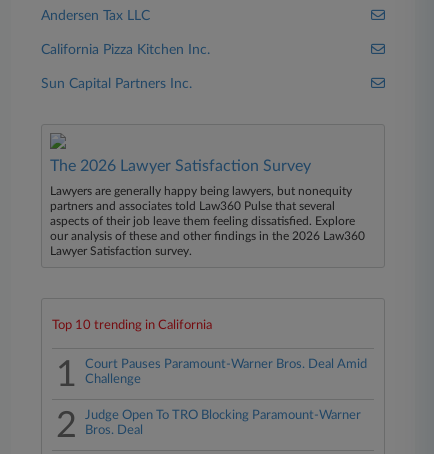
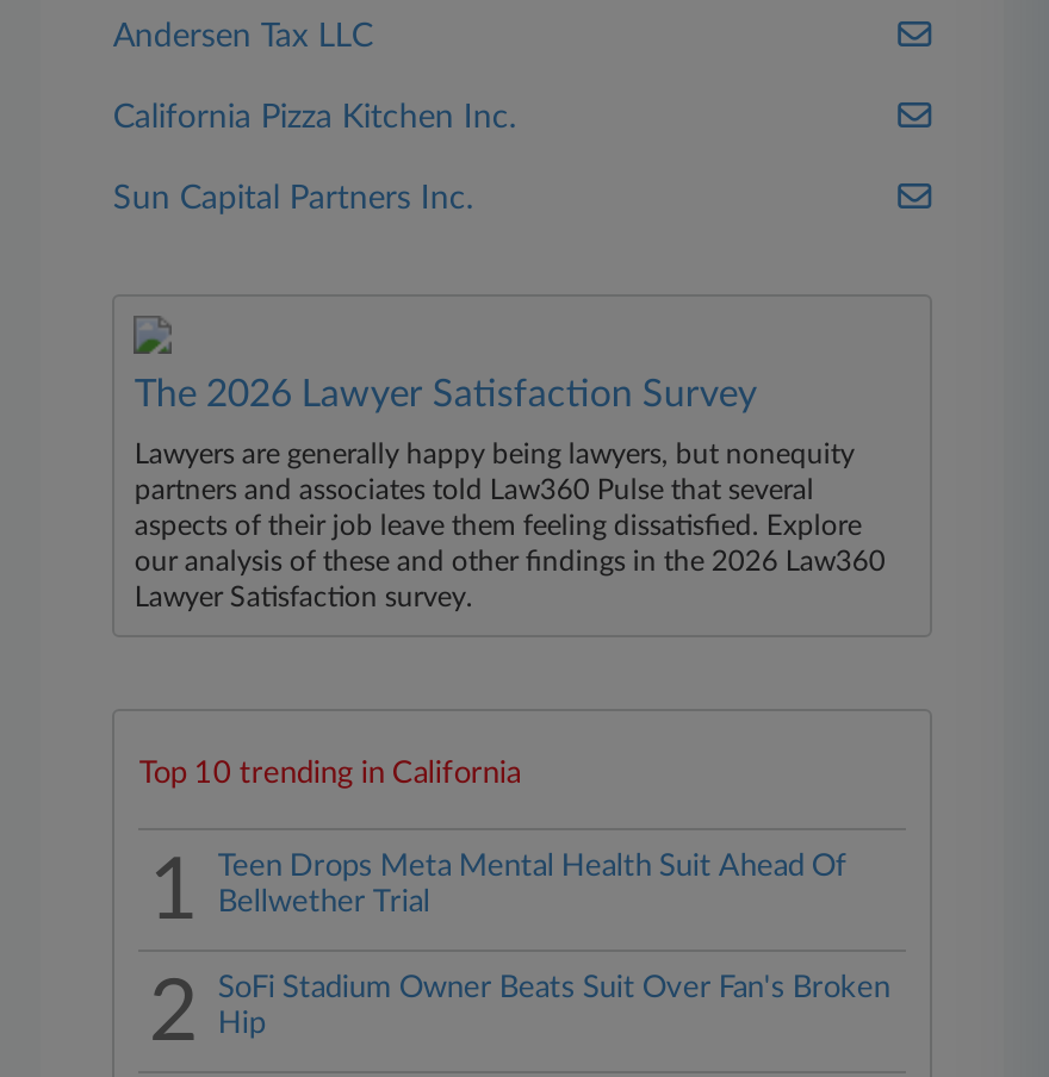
- Court Pauses Paramount-Warner Bros. Deal Amid
- Challenge
+ Teen Drops Meta Mental Health Suit Ahead Of
+ Bellwether Trial

- Judge Open To TRO Blocking Paramount-Warner
- Bros. Deal
+ SoFi Stadium Owner Beats Suit Over Fan's Broken
+ Hip
